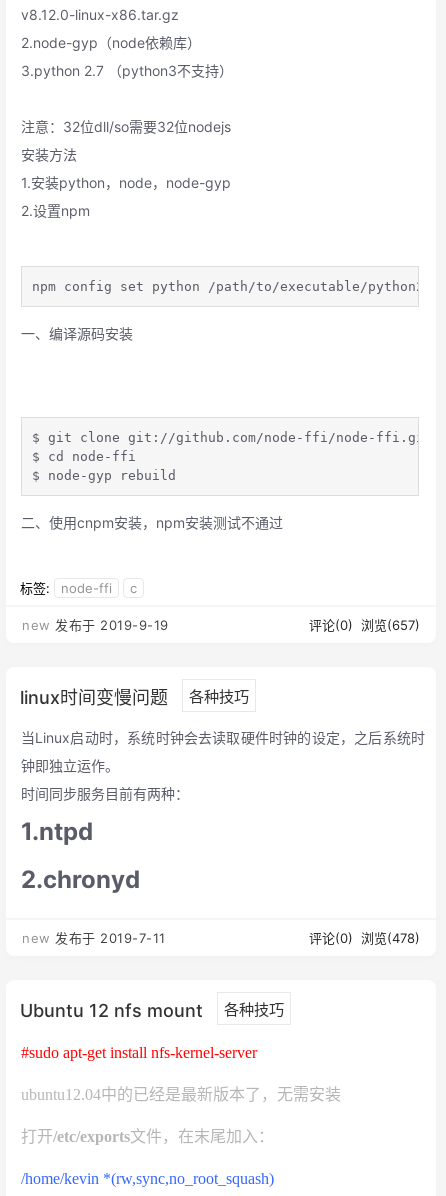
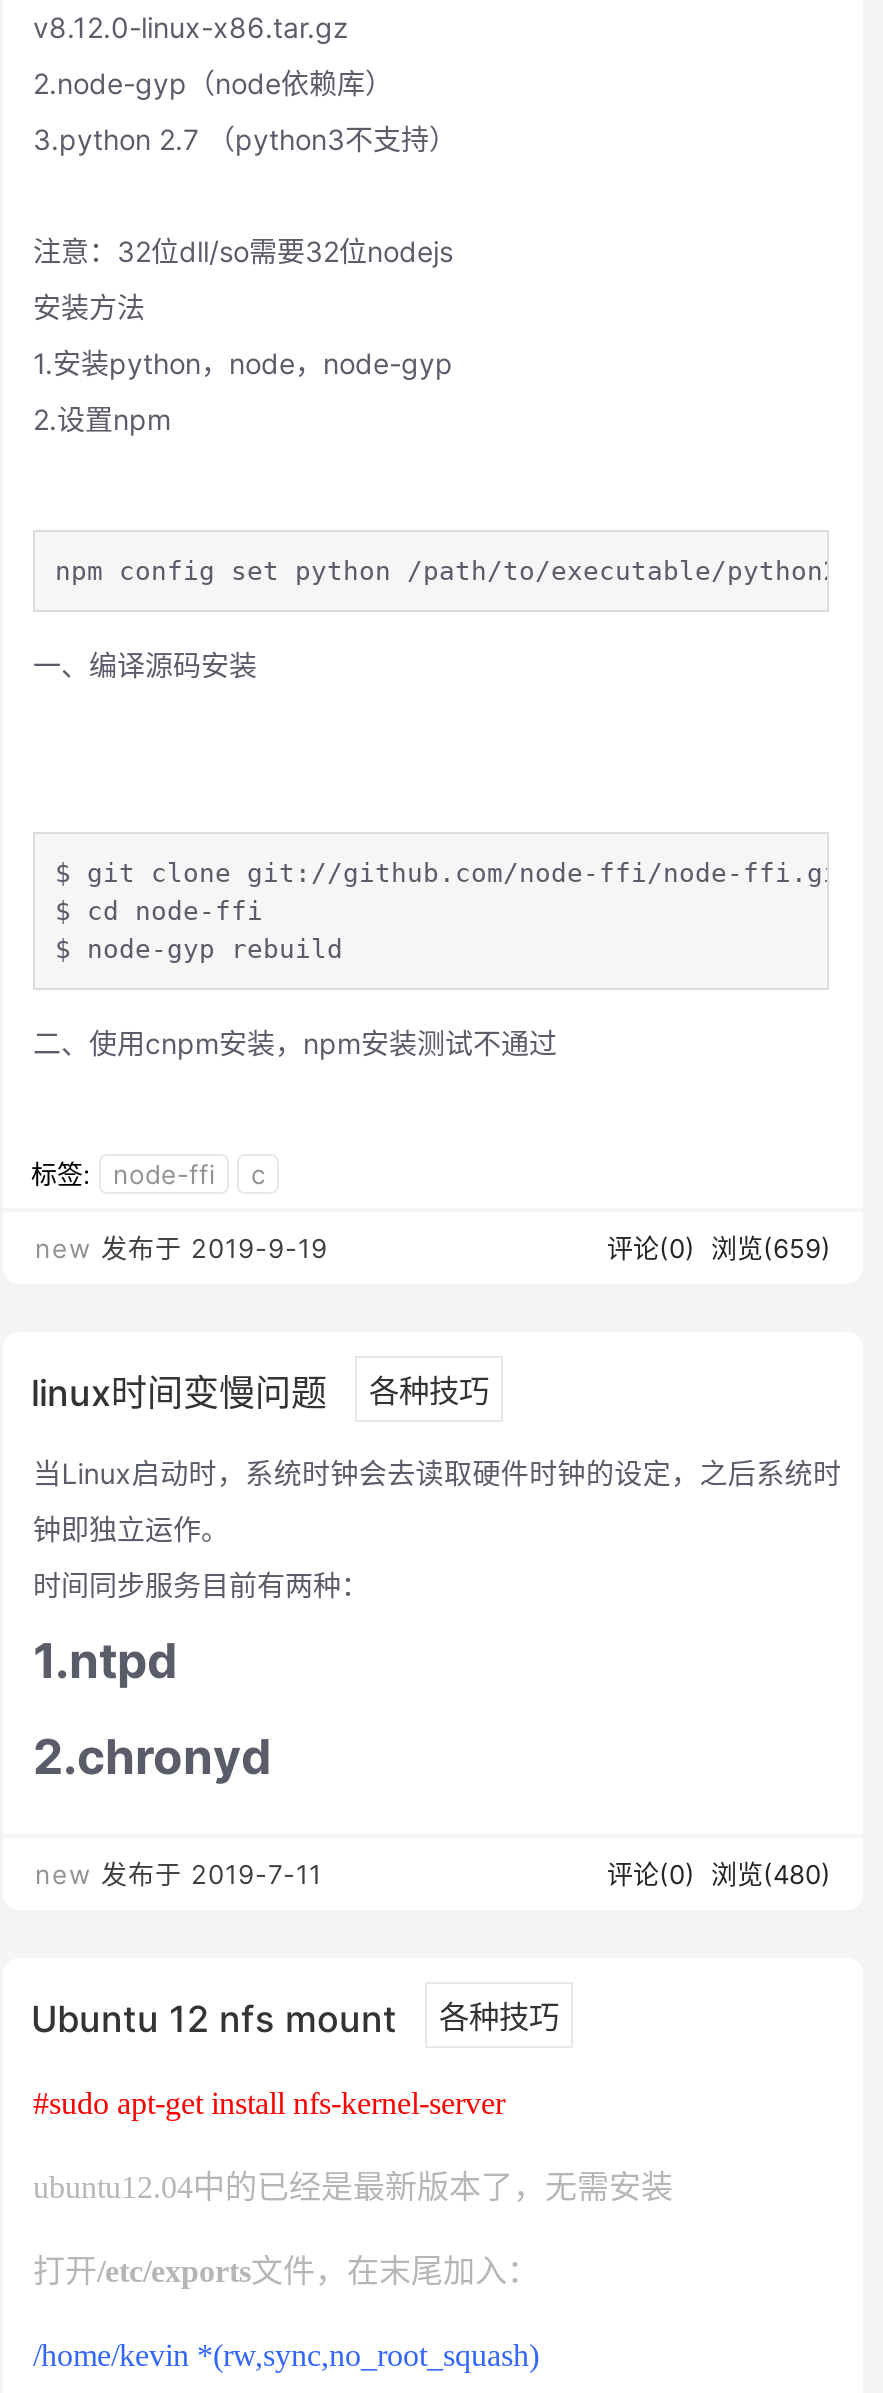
- 评论(0) 浏览(657)
+ 评论(0) 浏览(659)

- 评论(0) 浏览(478)
+ 评论(0) 浏览(480)
